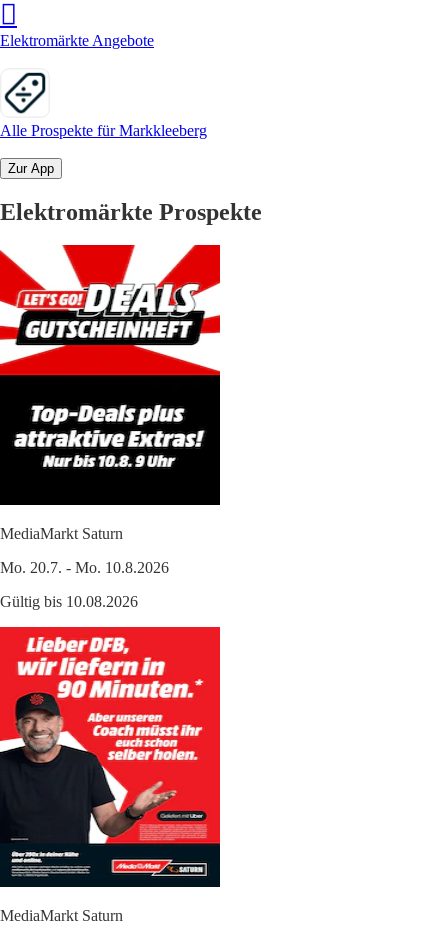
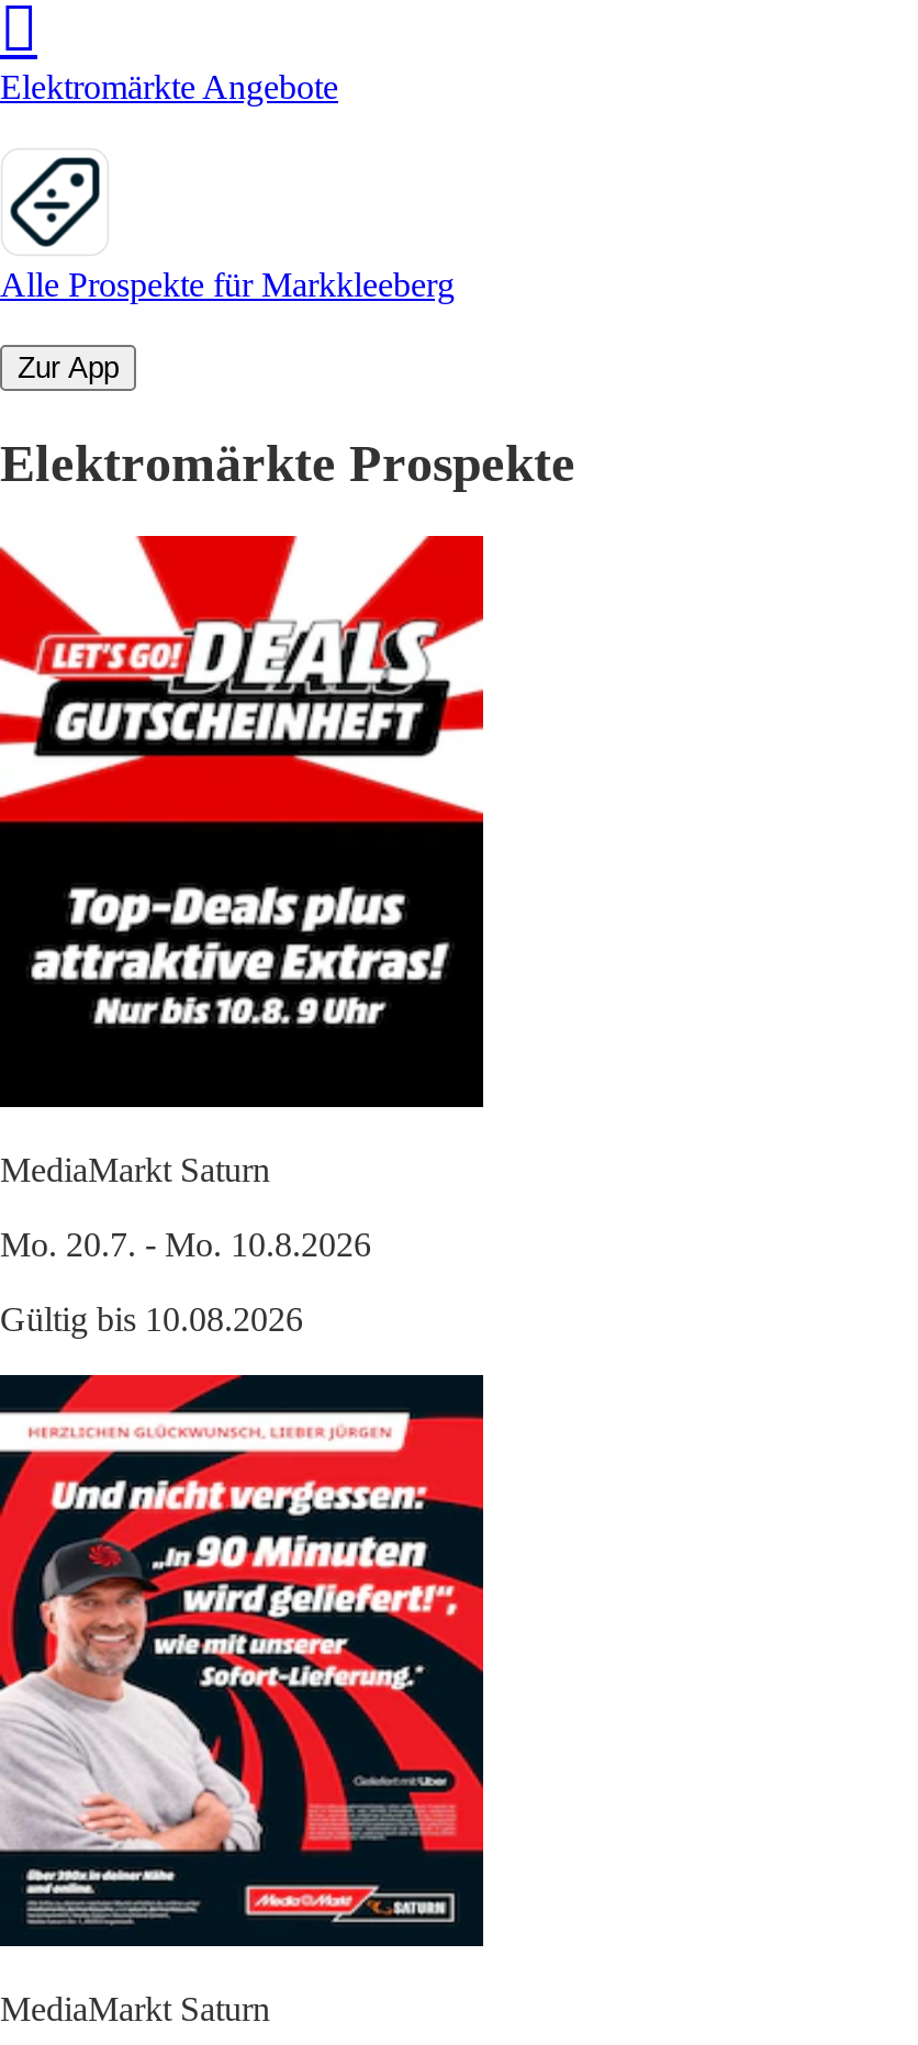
- [image]
+ [image]
